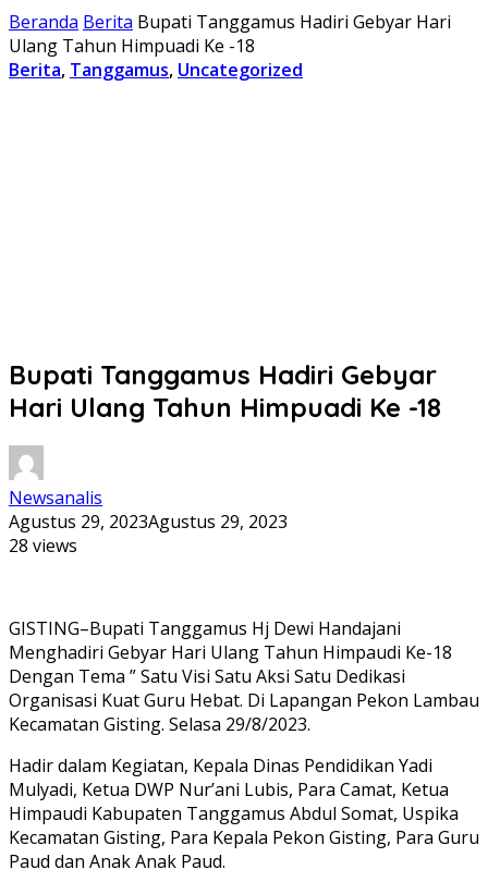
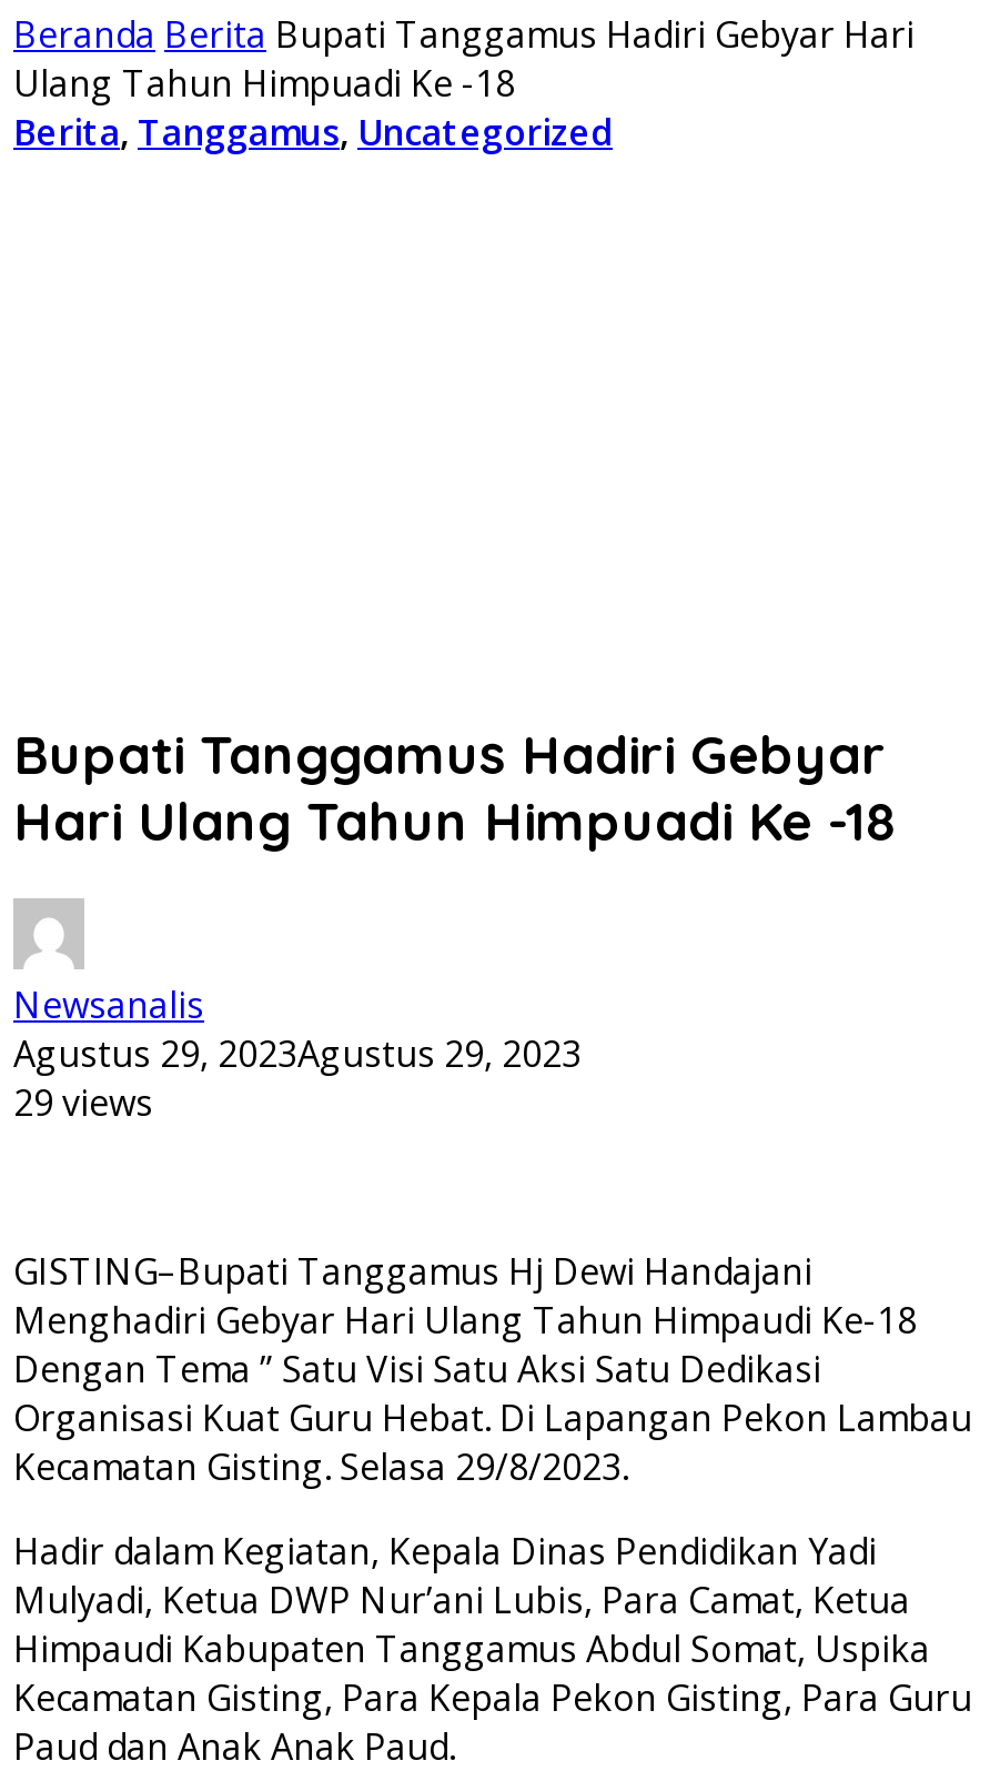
- 28 views
+ 29 views
